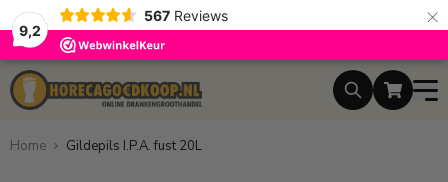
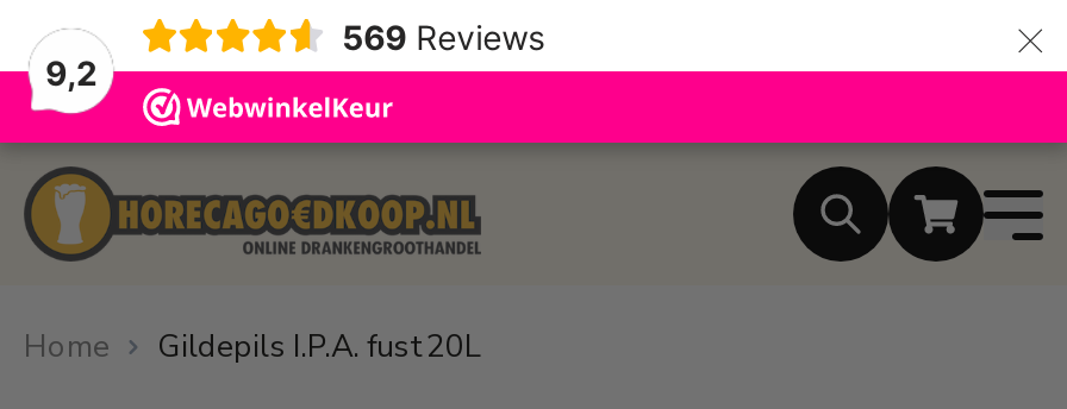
- 567 Reviews
+ 569 Reviews
